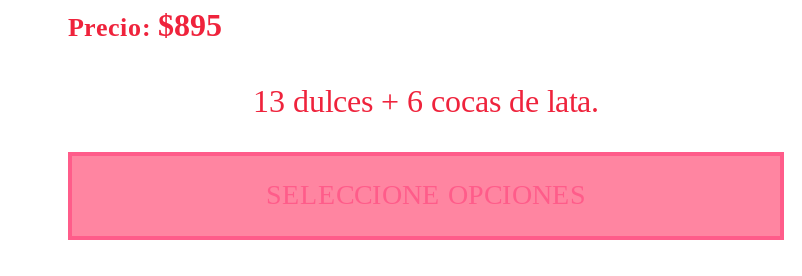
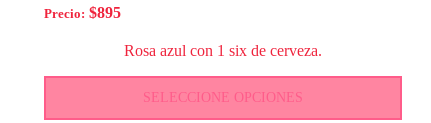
- 13 dulces + 6 cocas de lata.
+ Rosa azul con 1 six de cerveza.
